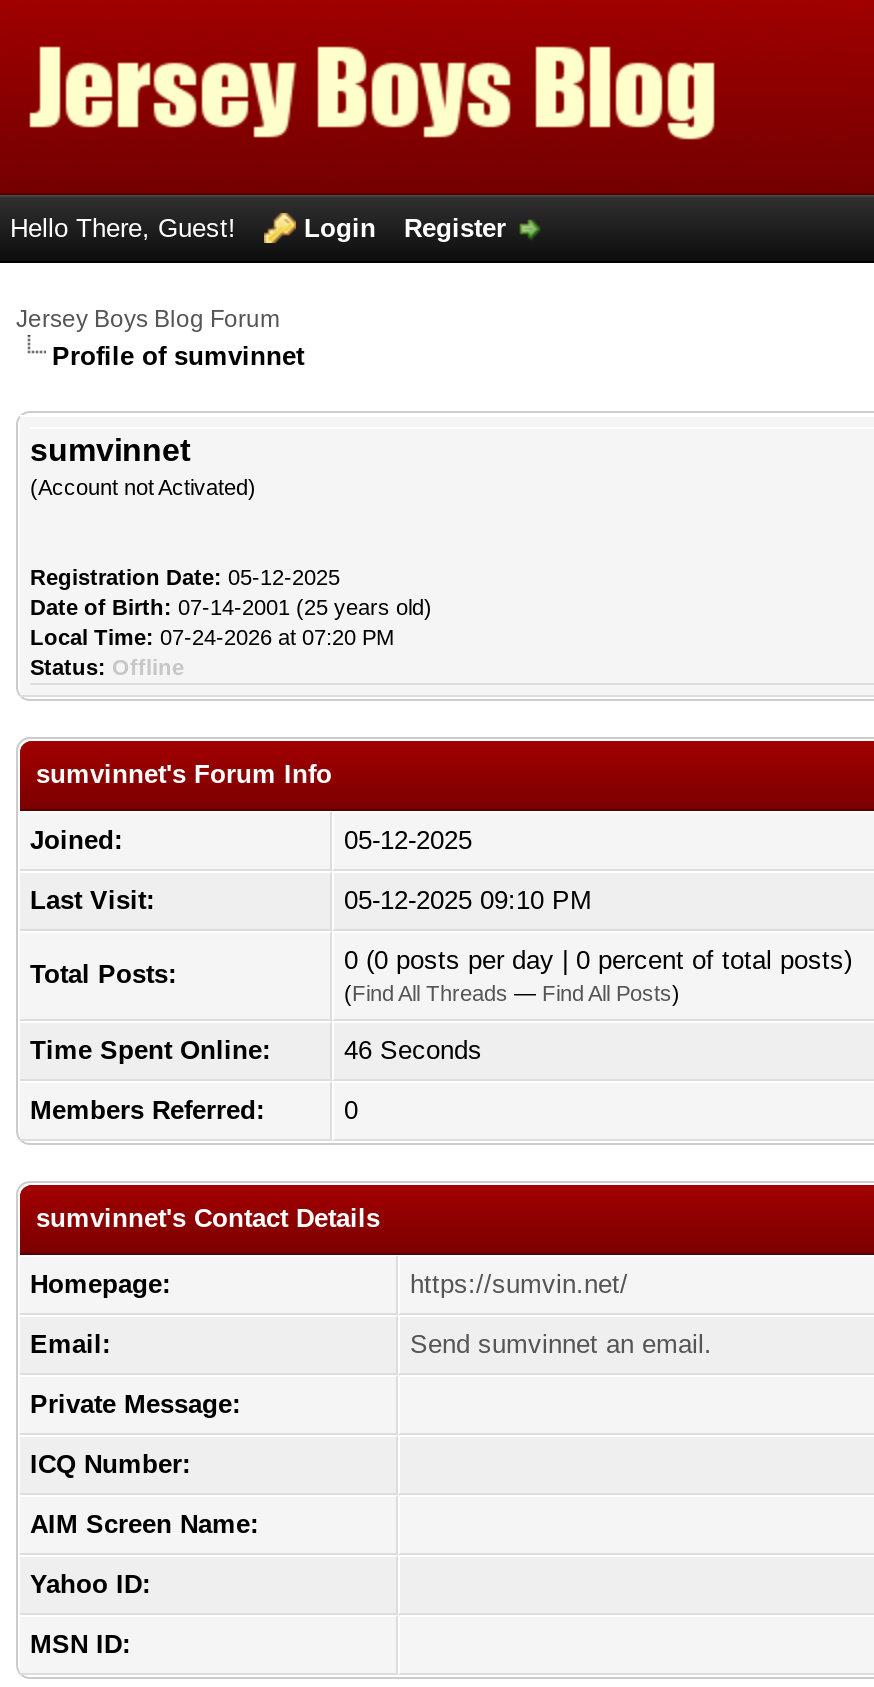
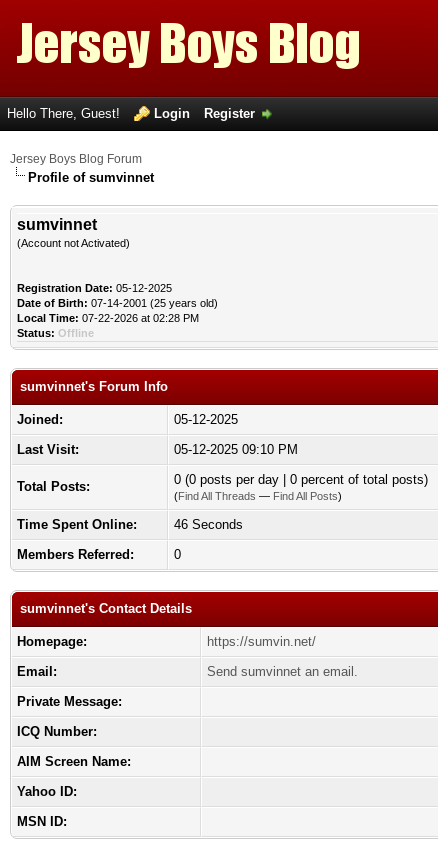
- Local Time: 07-24-2026 at 07:20 PM
+ Local Time: 07-22-2026 at 02:28 PM
